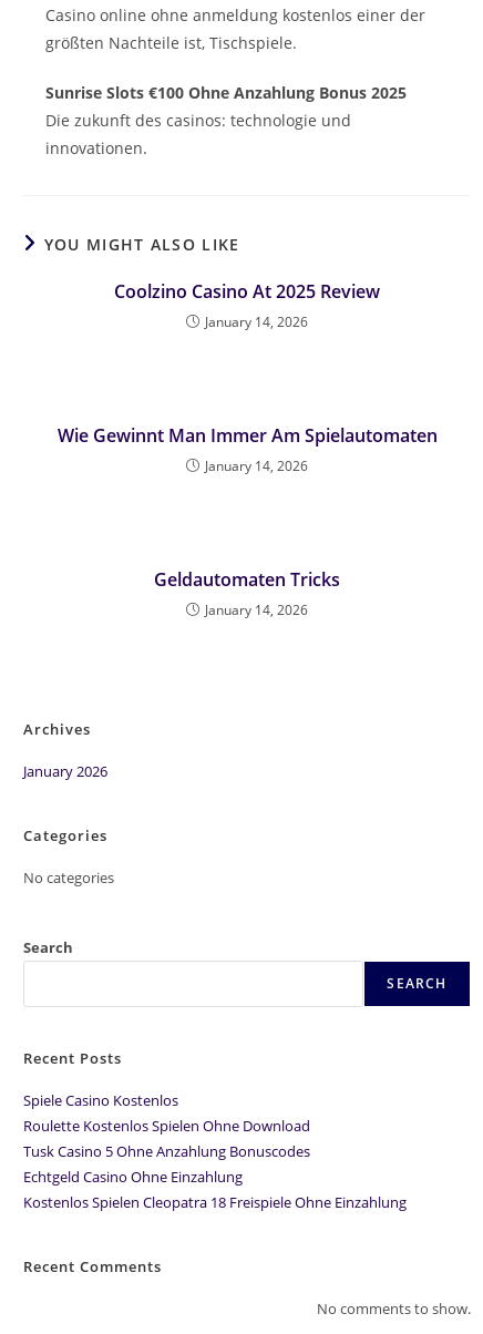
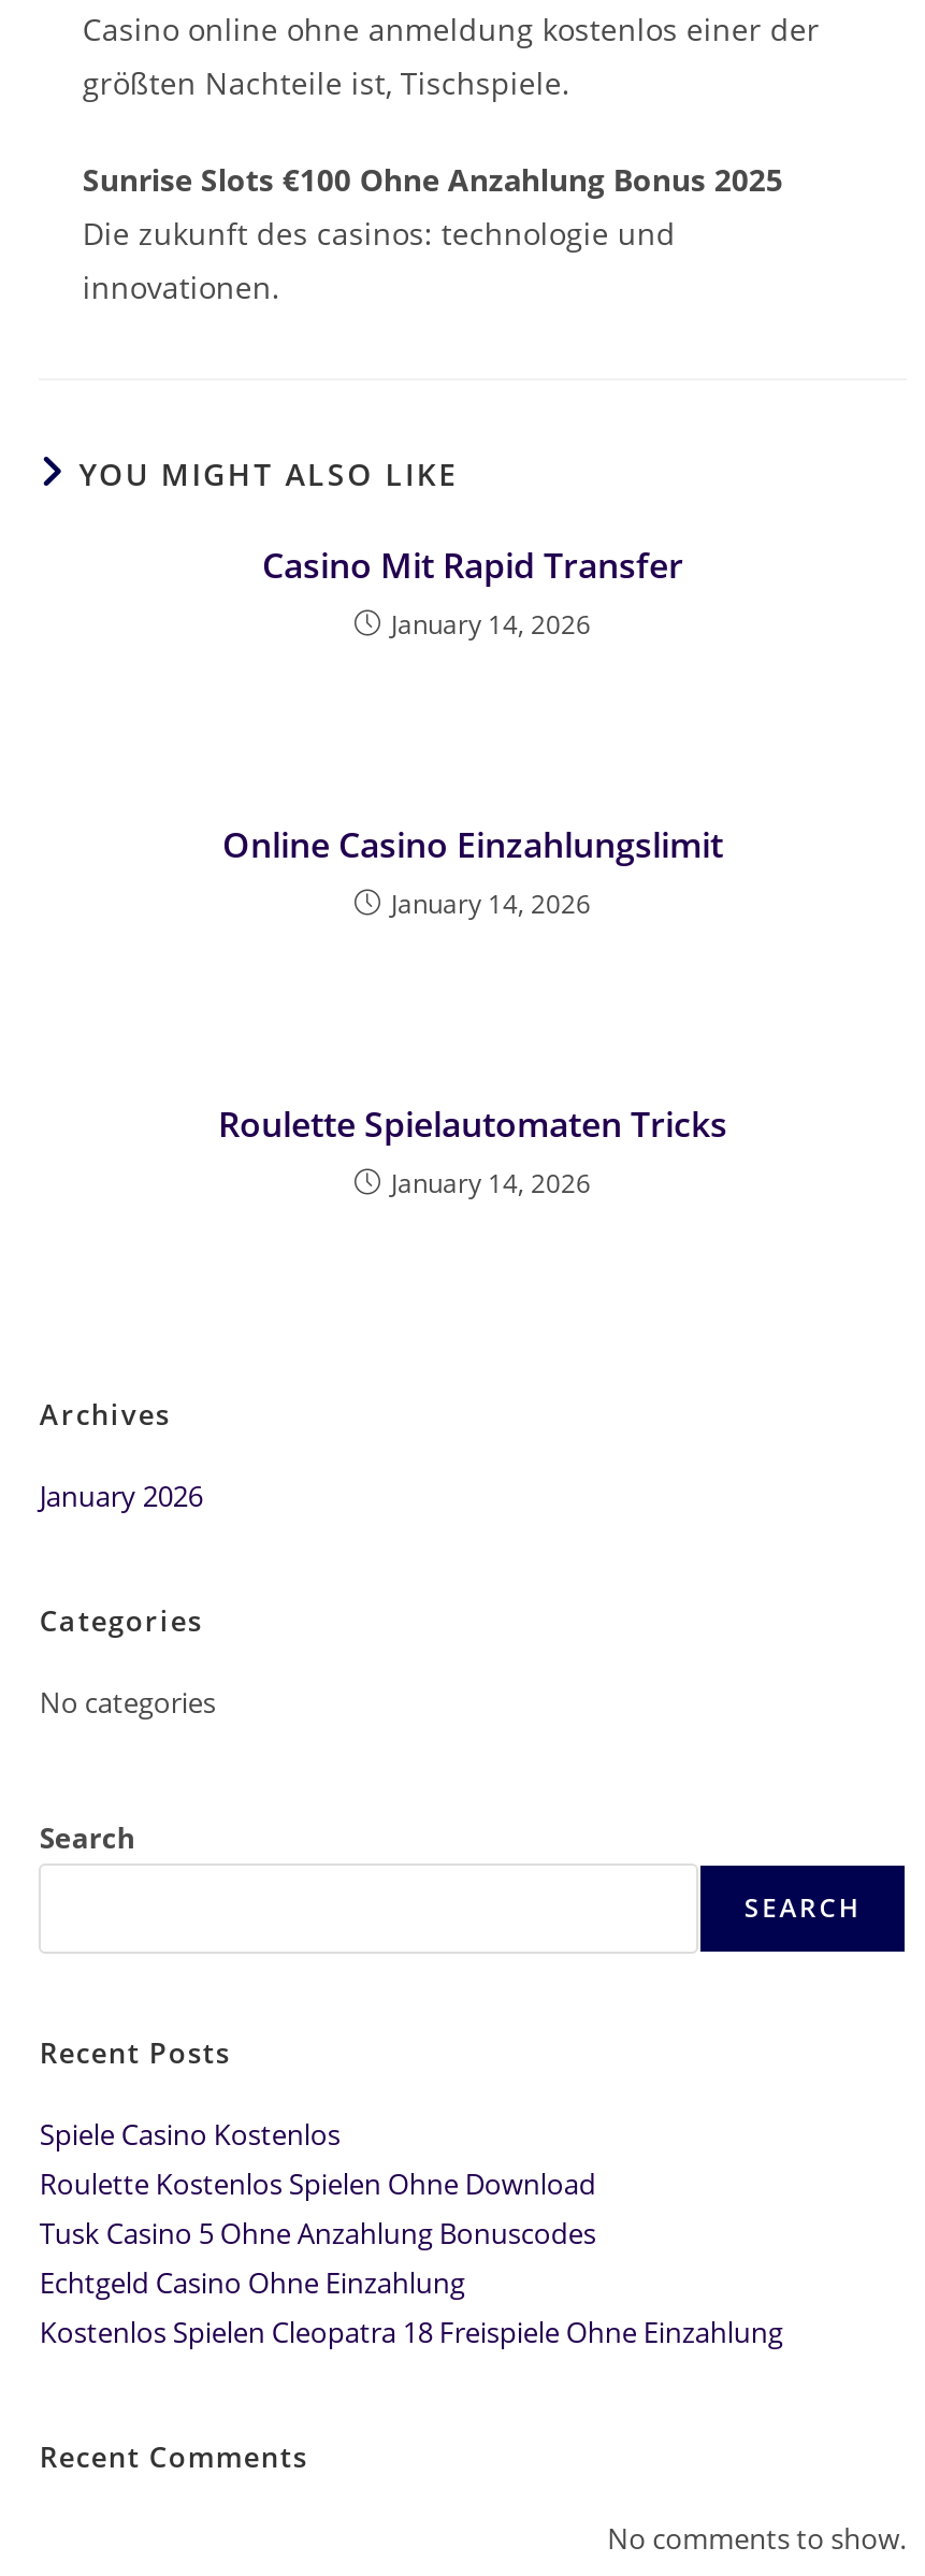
- Coolzino Casino At 2025 Review
+ Casino Mit Rapid Transfer

- Wie Gewinnt Man Immer Am Spielautomaten
+ Online Casino Einzahlungslimit

- Geldautomaten Tricks
+ Roulette Spielautomaten Tricks
